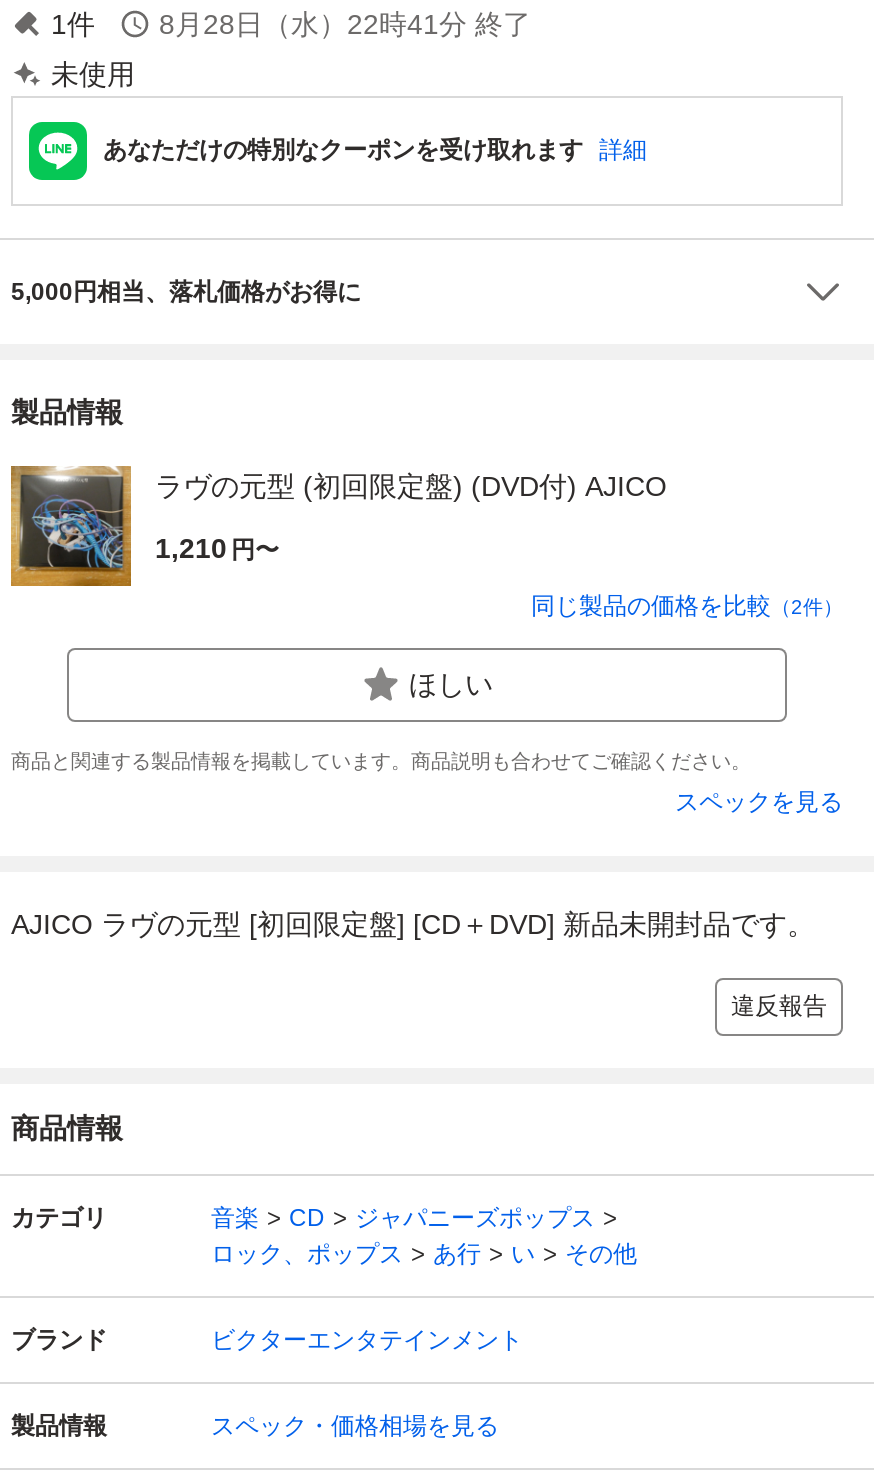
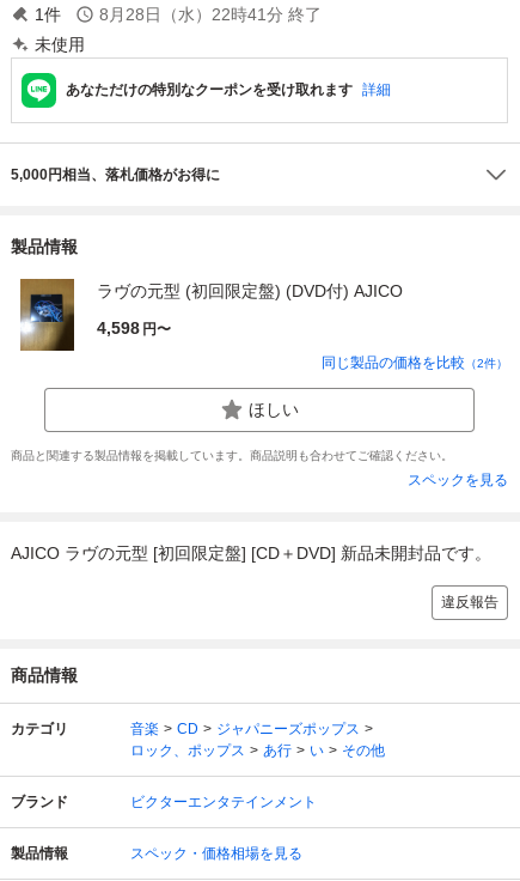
- [image]
- 1,210 円〜
+ [image]
+ 4,598 円〜
